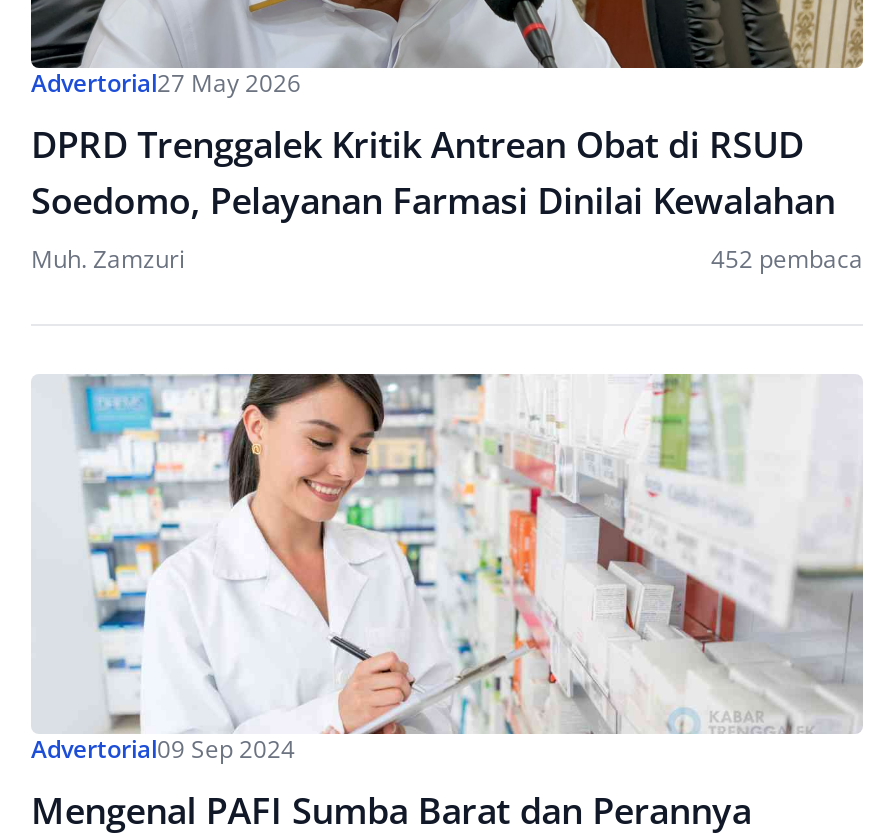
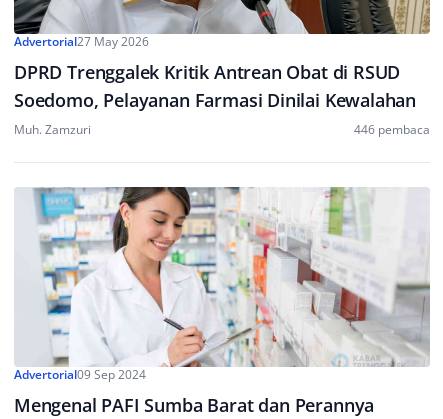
- 452 pembaca
+ 446 pembaca
